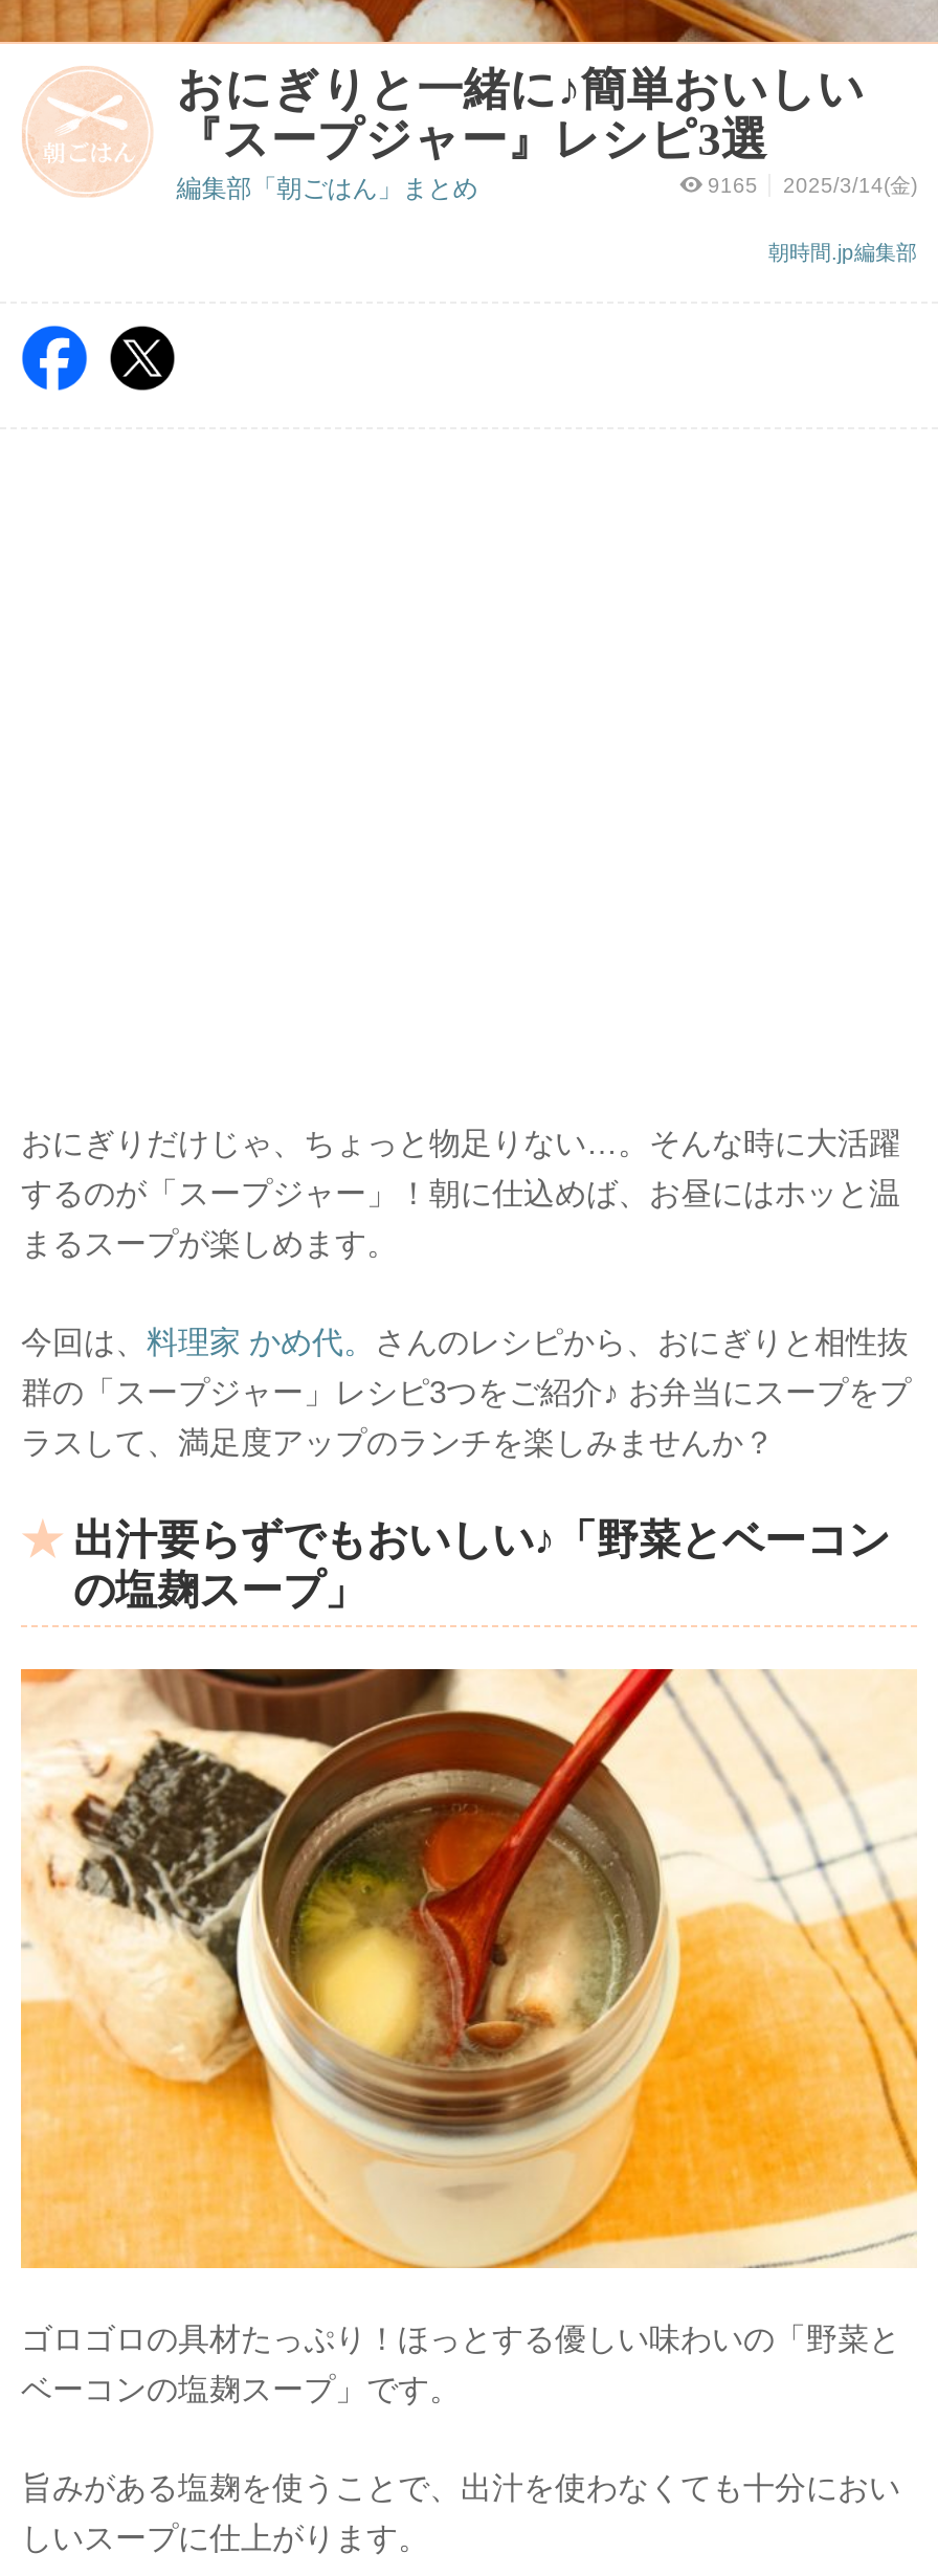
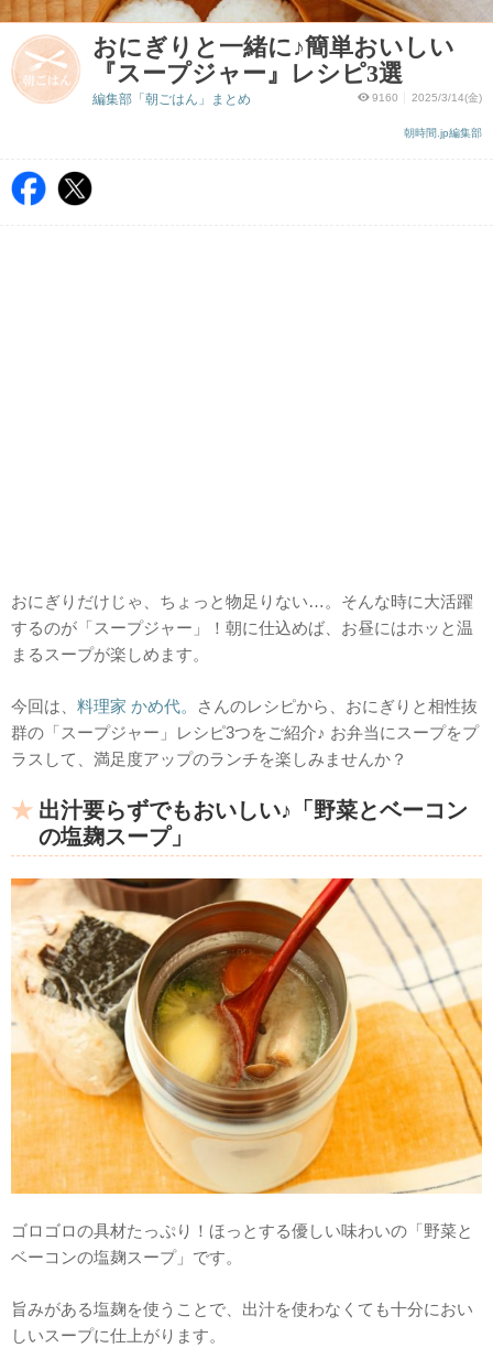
- 9165 2025/3/14(金)
+ 9160 2025/3/14(金)
